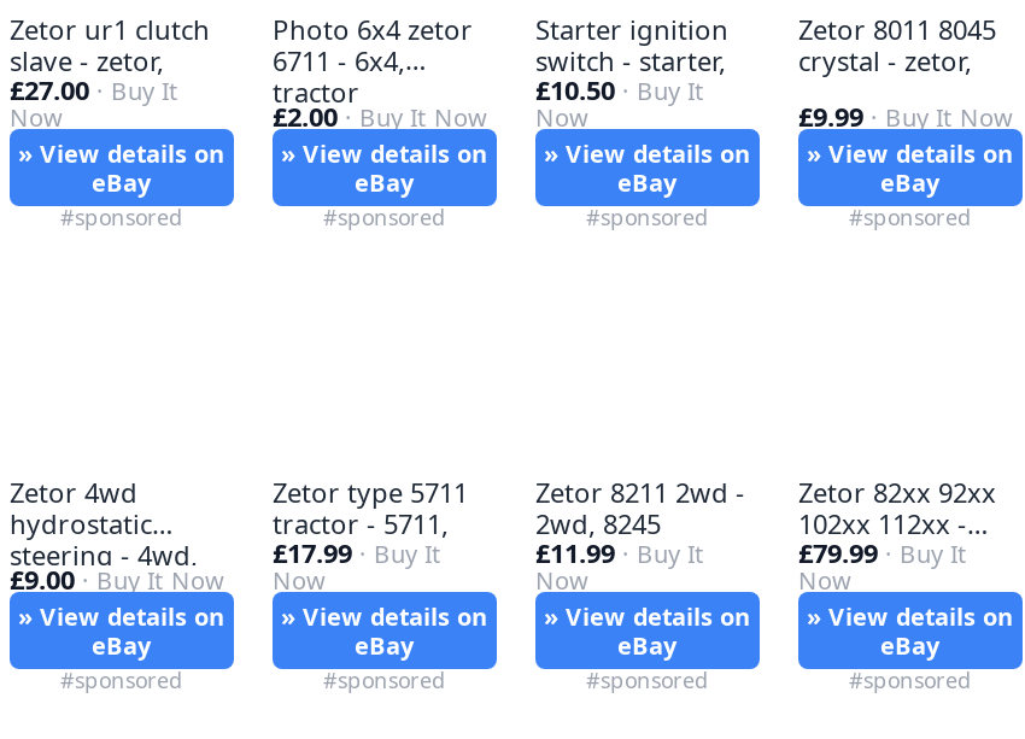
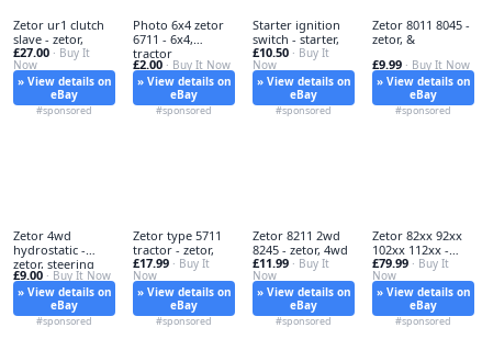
- Zetor 8011 8045
- crystal - zetor,
+ Zetor 8011 8045 -
+ zetor, &

- Zetor 8211 2wd -
- 2wd, 8245
+ Zetor 8211 2wd
+ 8245 - zetor, 4wd

- hydrostatic
- steering - 4wd,
+ hydrostatic -
+ zetor, steering

- tractor - 5711,
+ tractor - zetor,
